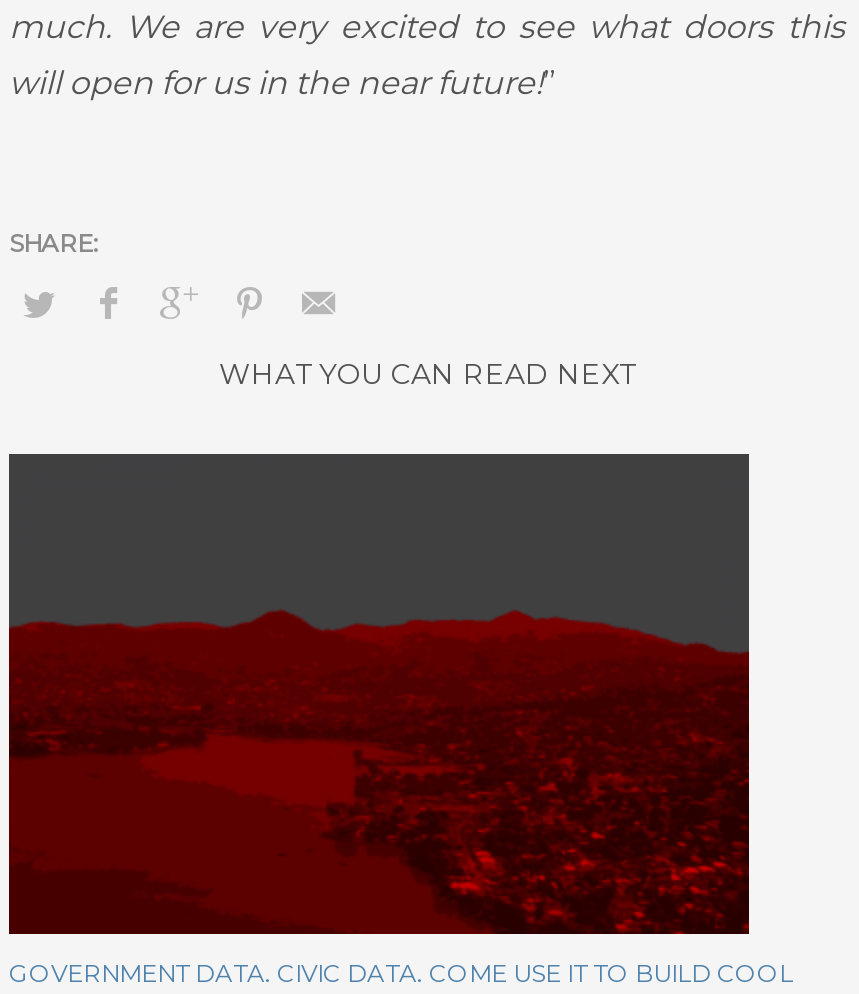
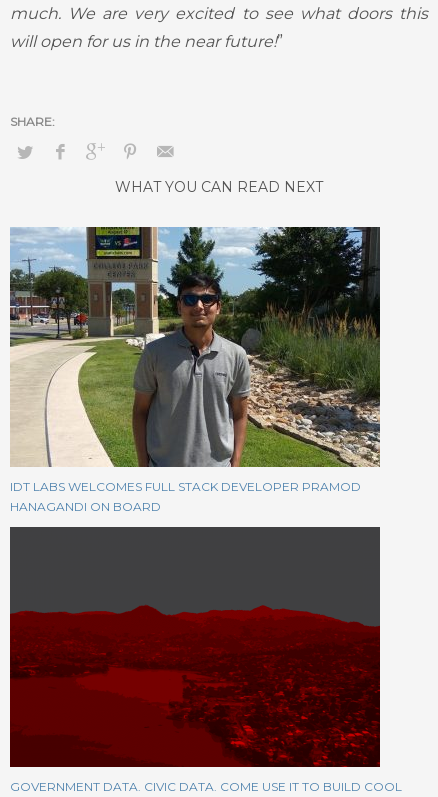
+ [image]
+ IDT LABS WELCOMES FULL STACK DEVELOPER PRAMOD
+ HANAGANDI ON BOARD
